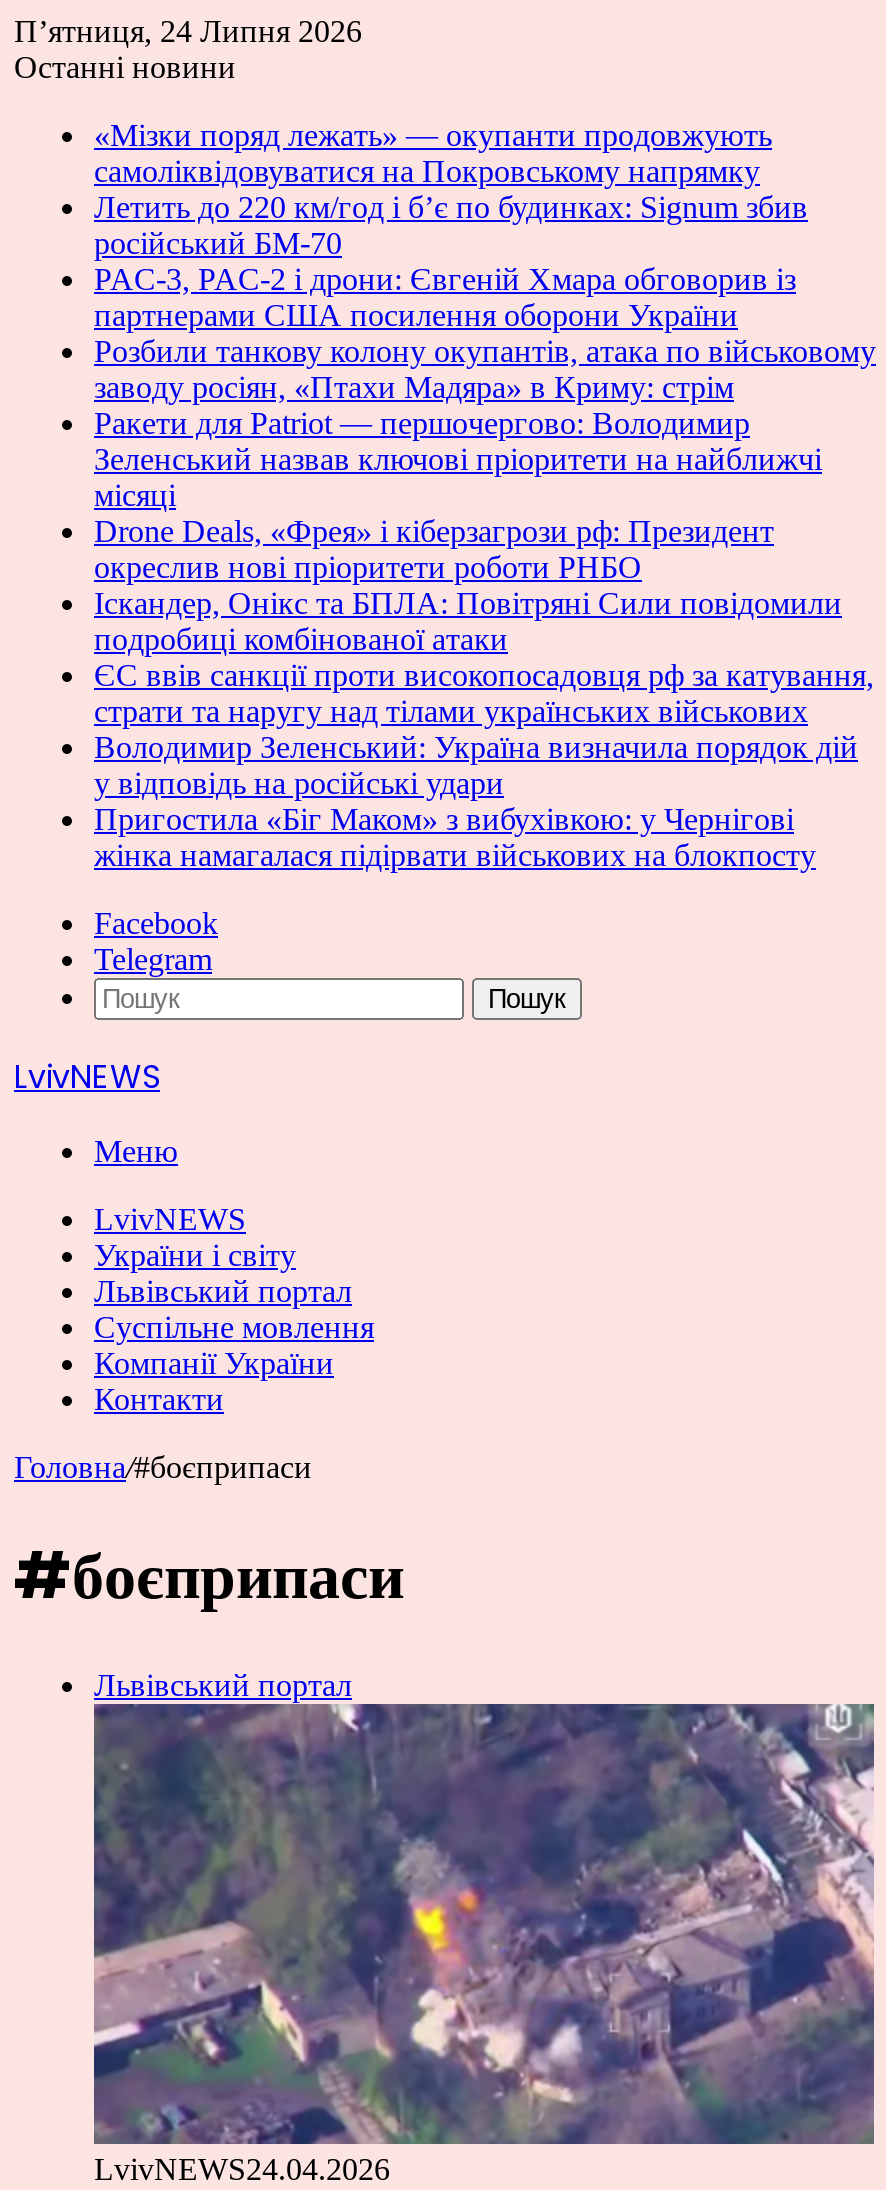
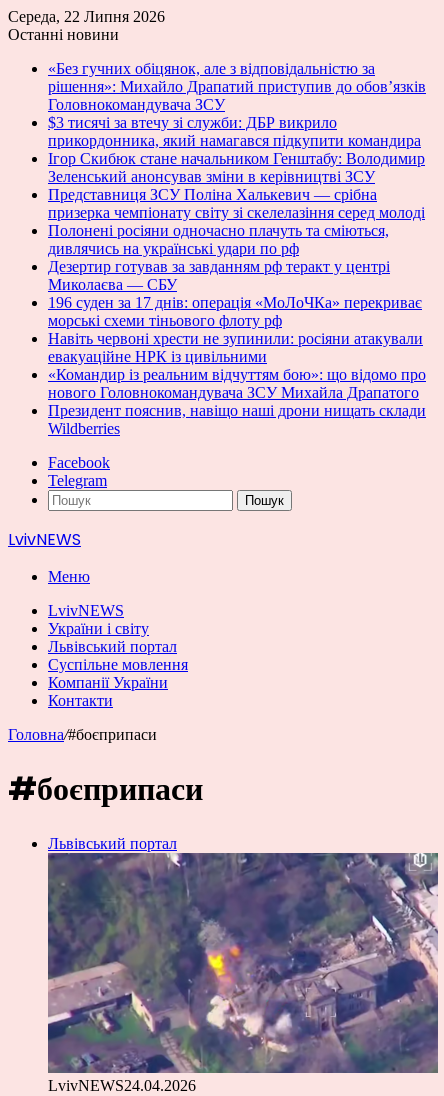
- П’ятниця, 24 Липня 2026
+ Середа, 22 Липня 2026

- «Мізки поряд лежать» — окупанти продовжують
- самоліквідовуватися на Покровському напрямку
- Летить до 220 км/год і б’є по будинках: Signum збив
- російський БМ-70
- PAC-3, PAC-2 і дрони: Євгеній Хмара обговорив із
- партнерами США посилення оборони України
- Розбили танкову колону окупантів, атака по військовому
- заводу росіян, «Птахи Мадяра» в Криму: стрім
- Ракети для Patriot — першочергово: Володимир
- Зеленський назвав ключові пріоритети на найближчі
- місяці
- Drone Deals, «Фрея» і кіберзагрози рф: Президент
- окреслив нові пріоритети роботи РНБО
- Іскандер, Онікс та БПЛА: Повітряні Сили повідомили
- подробиці комбінованої атаки
- ЄС ввів санкції проти високопосадовця рф за катування,
- страти та наругу над тілами українських військових
- Володимир Зеленський: Україна визначила порядок дій
- у відповідь на російські удари
- Пригостила «Біг Маком» з вибухівкою: у Чернігові
- жінка намагалася підірвати військових на блокпосту
+ «Без гучних обіцянок, але з відповідальністю за
+ рішення»: Михайло Драпатий приступив до обов’язків
+ Головнокомандувача ЗСУ
+ $3 тисячі за втечу зі служби: ДБР викрило
+ прикордонника, який намагався підкупити командира
+ Ігор Скибюк стане начальником Генштабу: Володимир
+ Зеленський анонсував зміни в керівництві ЗСУ
+ Представниця ЗСУ Поліна Халькевич — срібна
+ призерка чемпіонату світу зі скелелазіння серед молоді
+ Полонені росіяни одночасно плачуть та сміються,
+ дивлячись на українські удари по рф
+ Дезертир готував за завданням рф теракт у центрі
+ Миколаєва — СБУ
+ 196 суден за 17 днів: операція «МоЛоЧКа» перекриває
+ морські схеми тіньового флоту рф
+ Навіть червоні хрести не зупинили: росіяни атакували
+ евакуаційне НРК із цивільними
+ «Командир із реальним відчуттям бою»: що відомо про
+ нового Головнокомандувача ЗСУ Михайла Драпатого
+ Президент пояснив, навіщо наші дрони нищать склади
+ Wildberries
